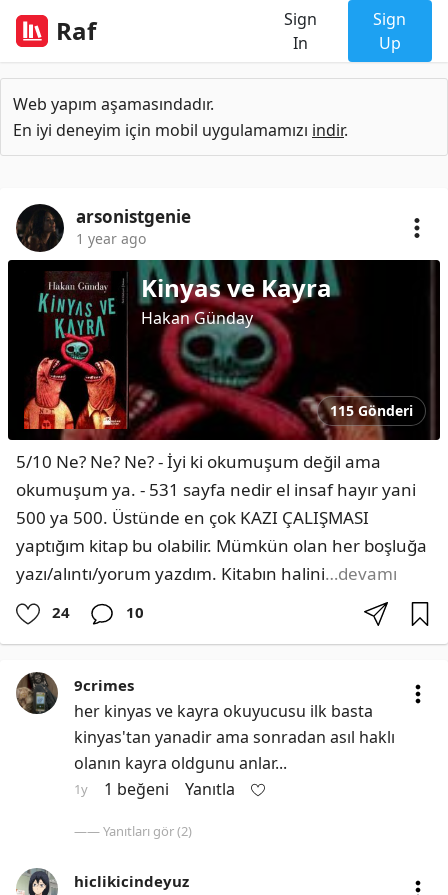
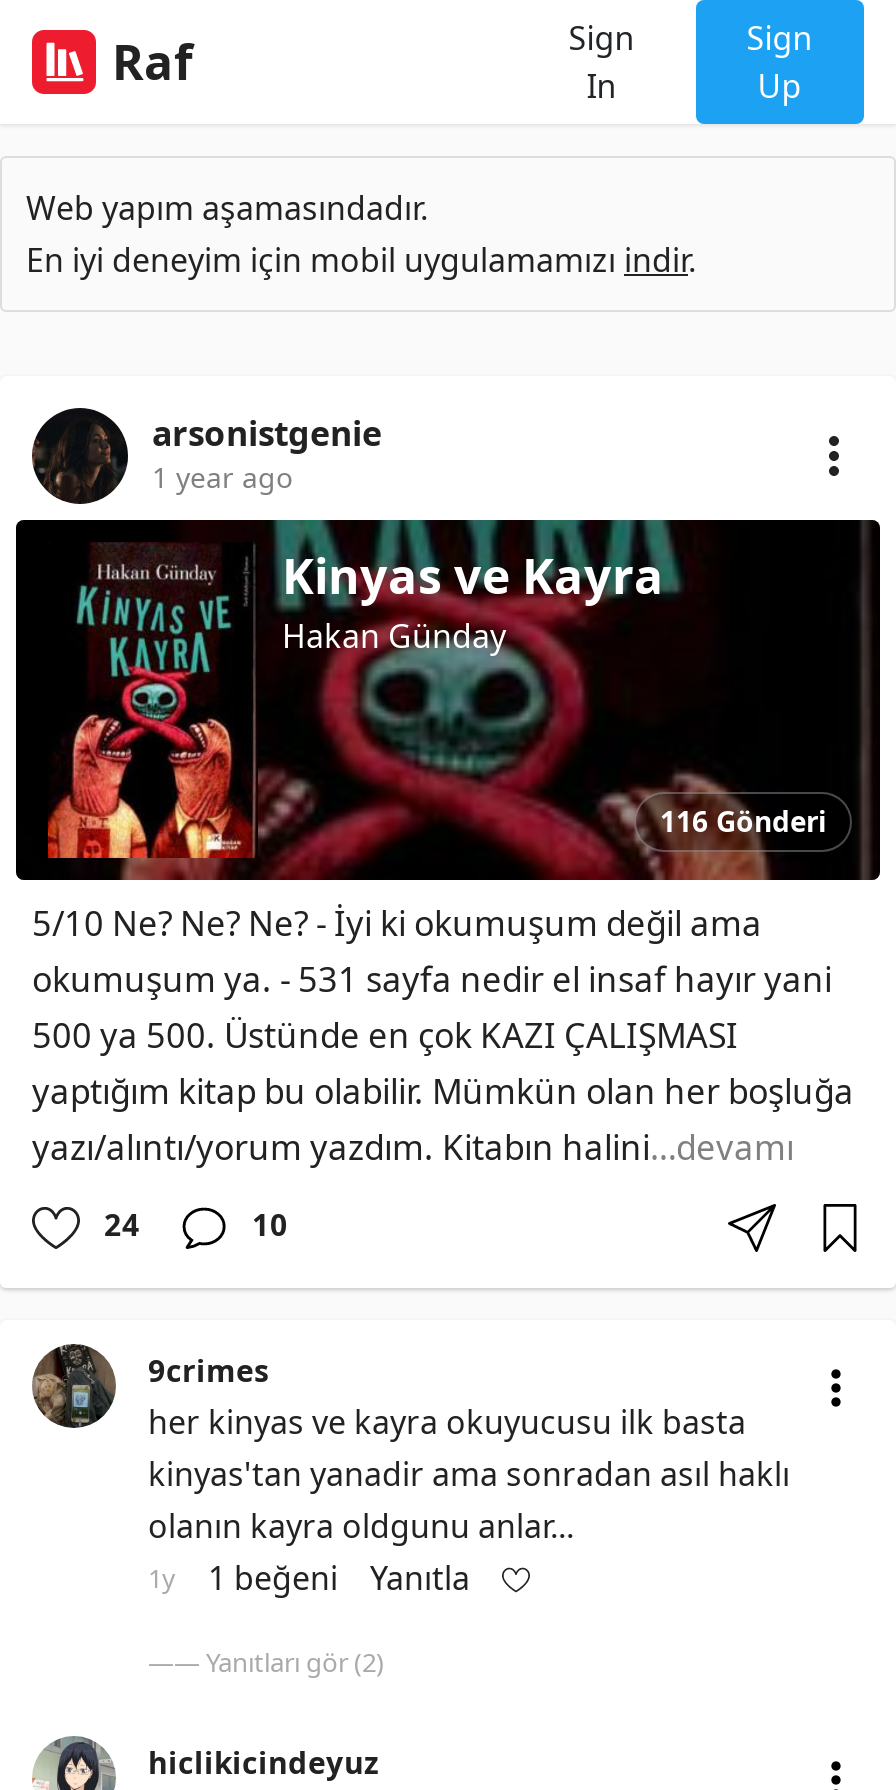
- 115 Gönderi
+ 116 Gönderi
